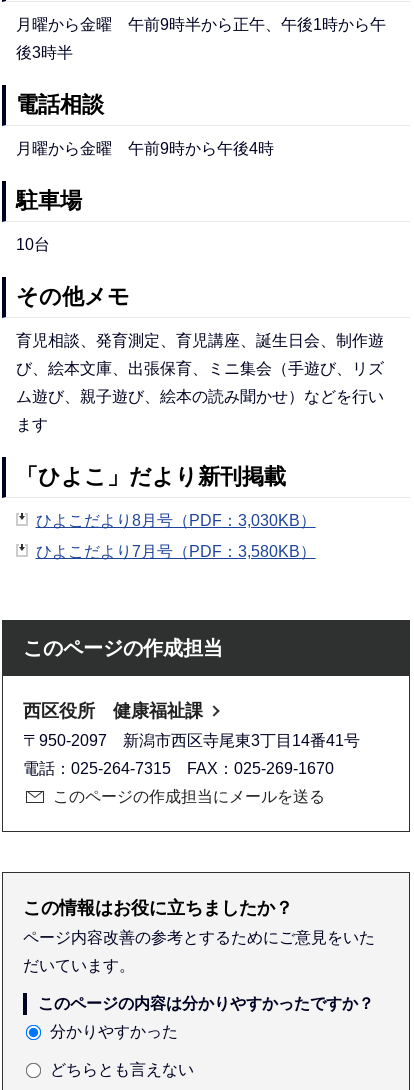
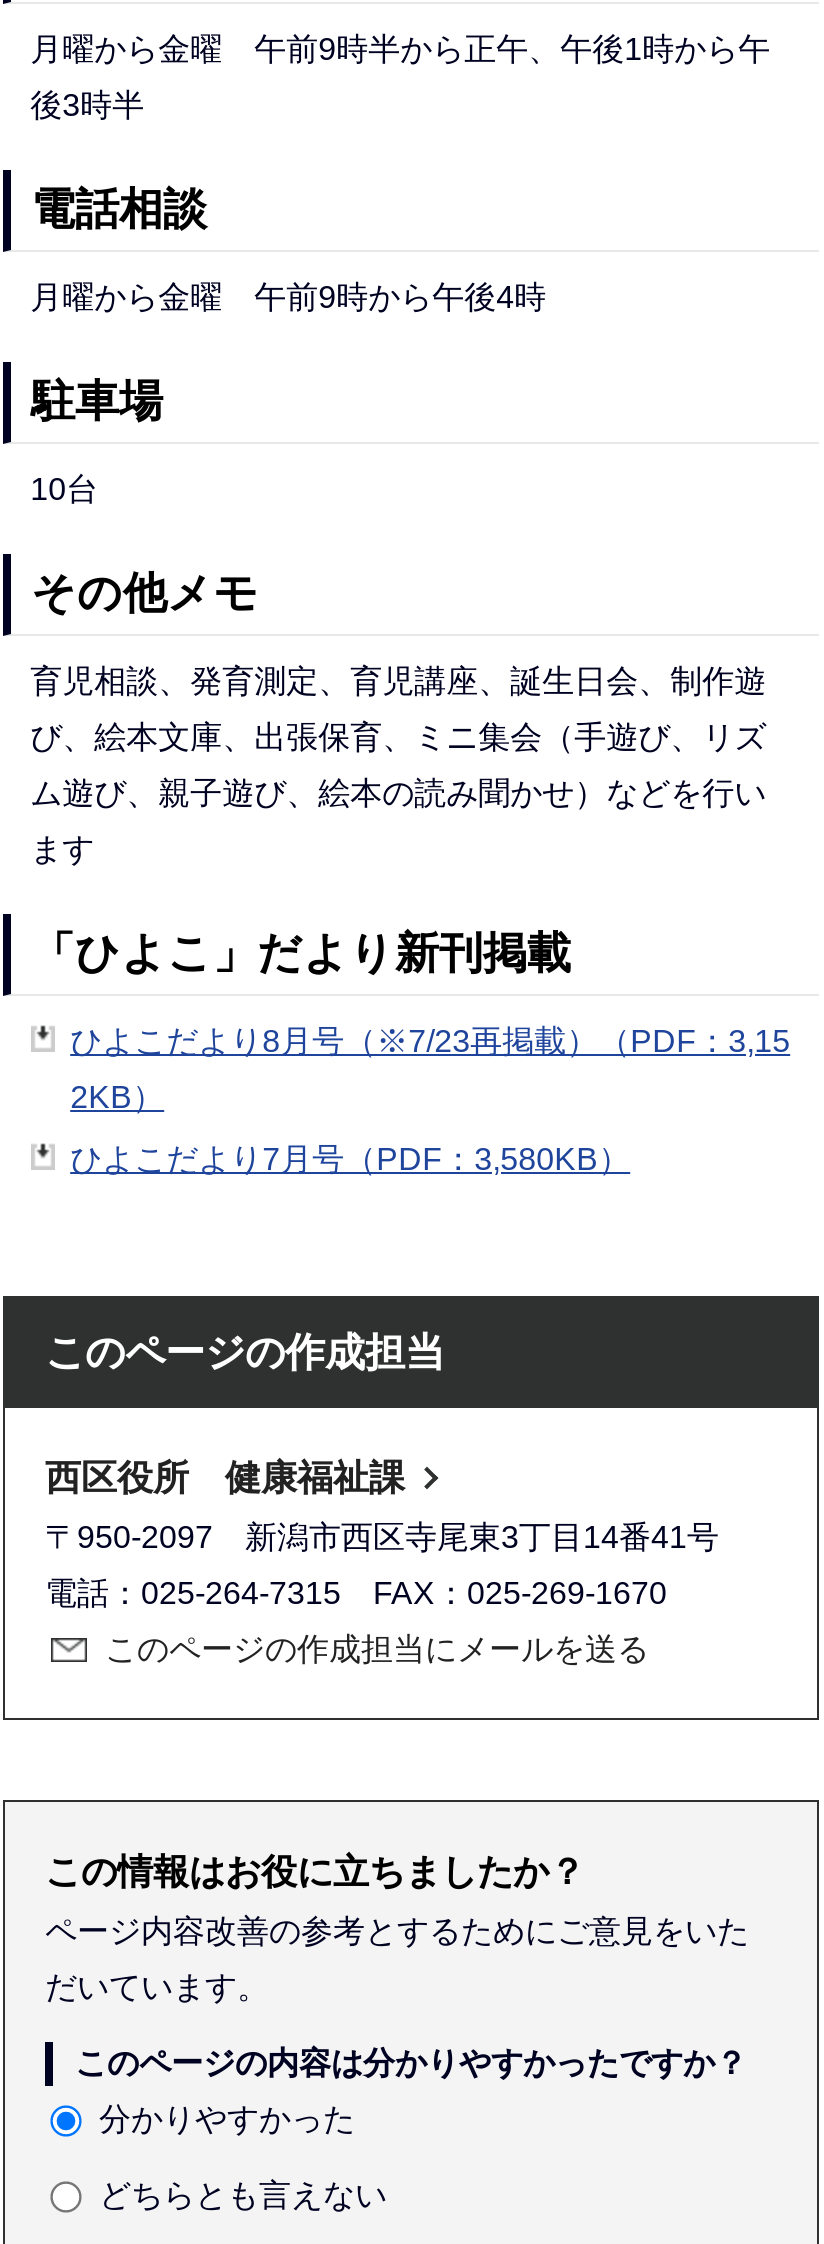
- ひよこだより8月号（PDF：3,030KB）
+ ひよこだより8月号（※7/23再掲載）（PDF：3,15
+ 2KB）
